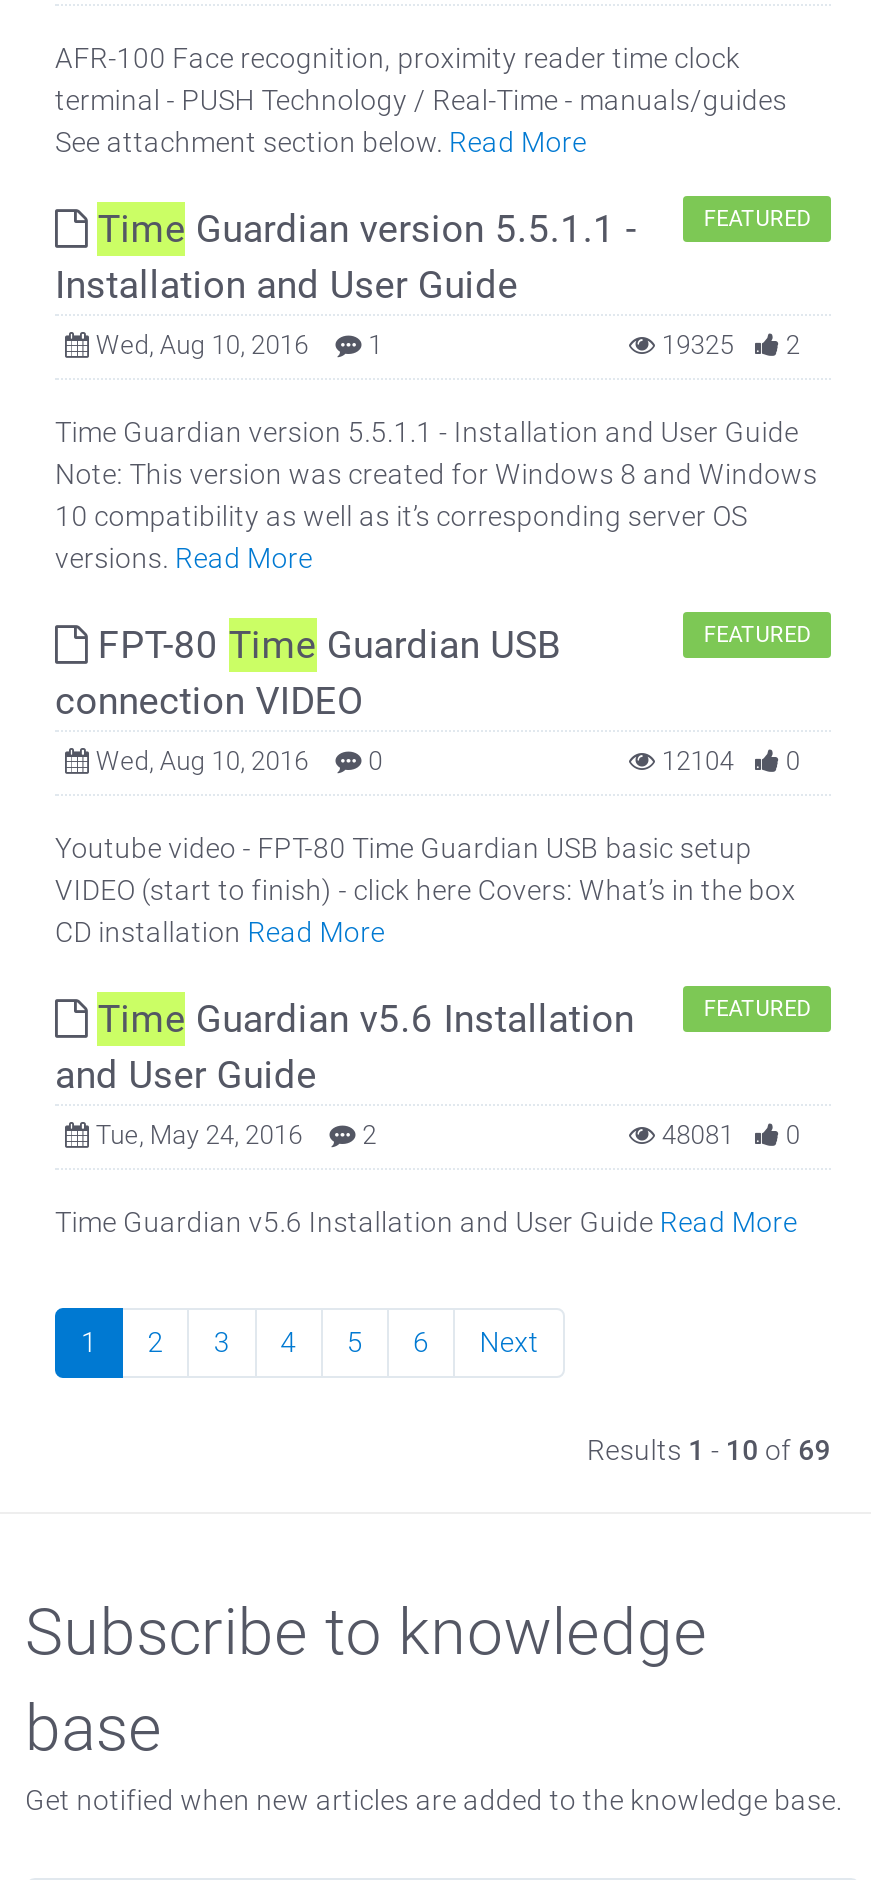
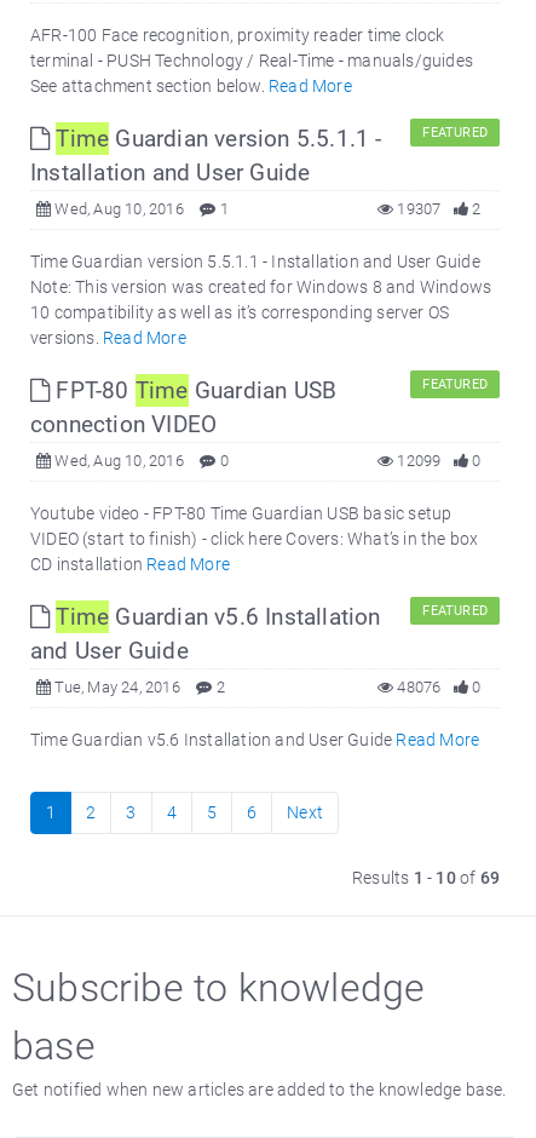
- 19325 2
+ 19307 2

- 12104 0
+ 12099 0

- 48081 0
+ 48076 0
